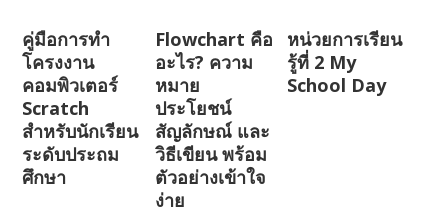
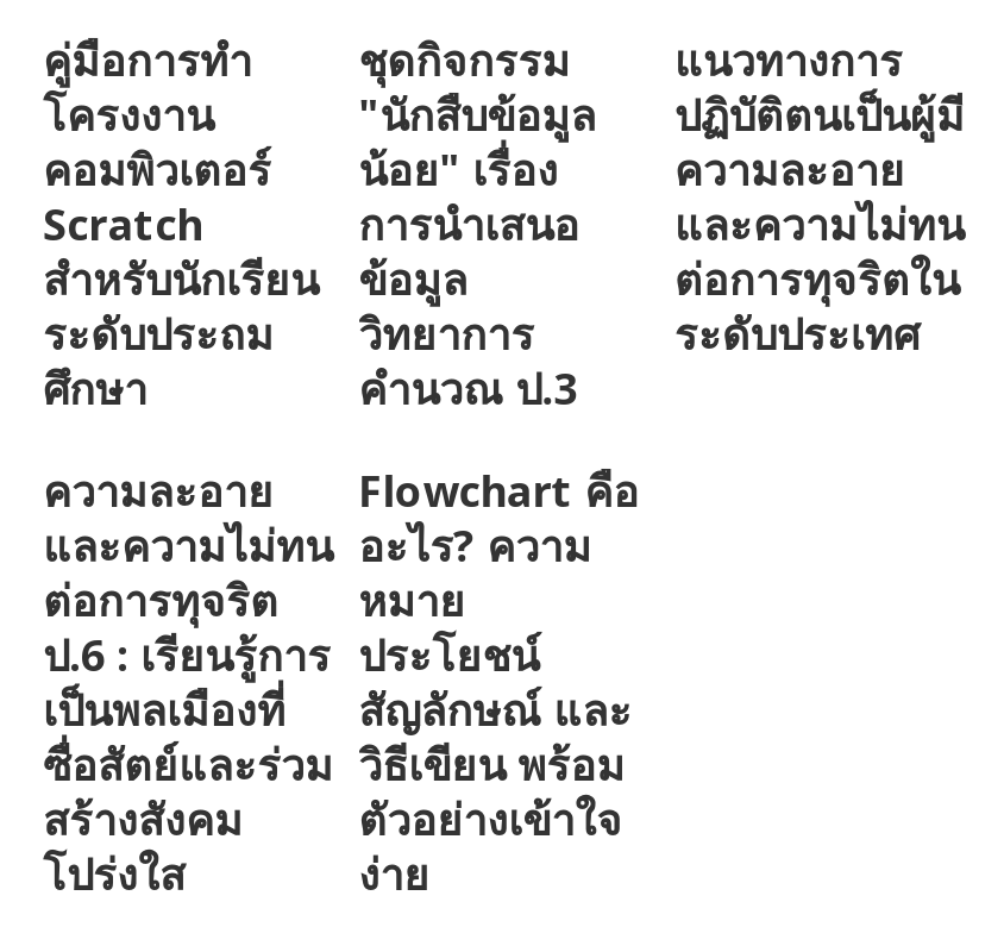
- หน่วยการเรียน
- รู้ที่ 2 My
- School Day

+ แนวทางการ
+ ปฏิบัติตนเป็นผู้มี
+ ความละอาย
+ และความไม่ทน
+ ต่อการทุจริตใน
+ ระดับประเทศ
+ ความละอาย
+ และความไม่ทน
+ ต่อการทุจริต
+ ป.6 : เรียนรู้การ
+ เป็นพลเมืองที่
+ ซื่อสัตย์และร่วม
+ สร้างสังคม
+ โปร่งใส

+ ชุดกิจกรรม
+ "นักสืบข้อมูล
+ น้อย" เรื่อง
+ การนำเสนอ
+ ข้อมูล
+ วิทยาการ
+ คำนวณ ป.3
